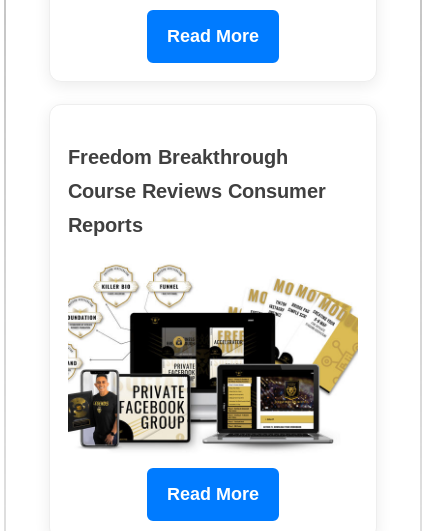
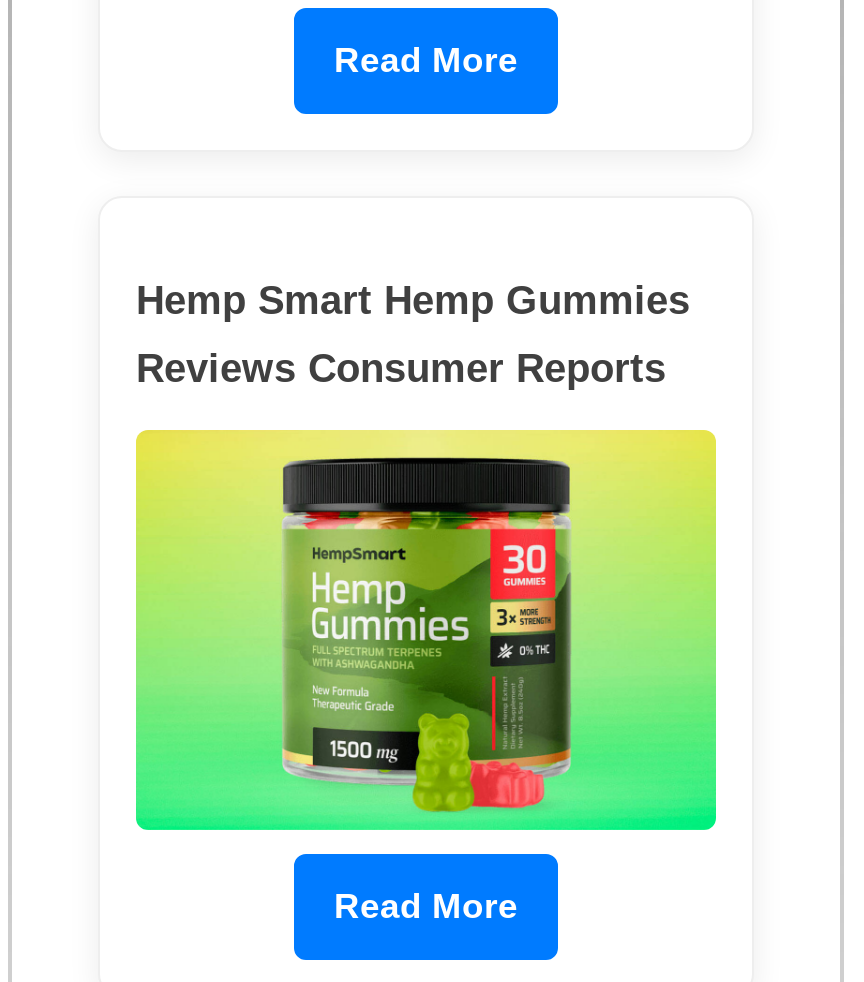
- Freedom Breakthrough
- Course Reviews Consumer
- Reports
+ Hemp Smart Hemp Gummies
+ Reviews Consumer Reports

- [image]
+ [image]
